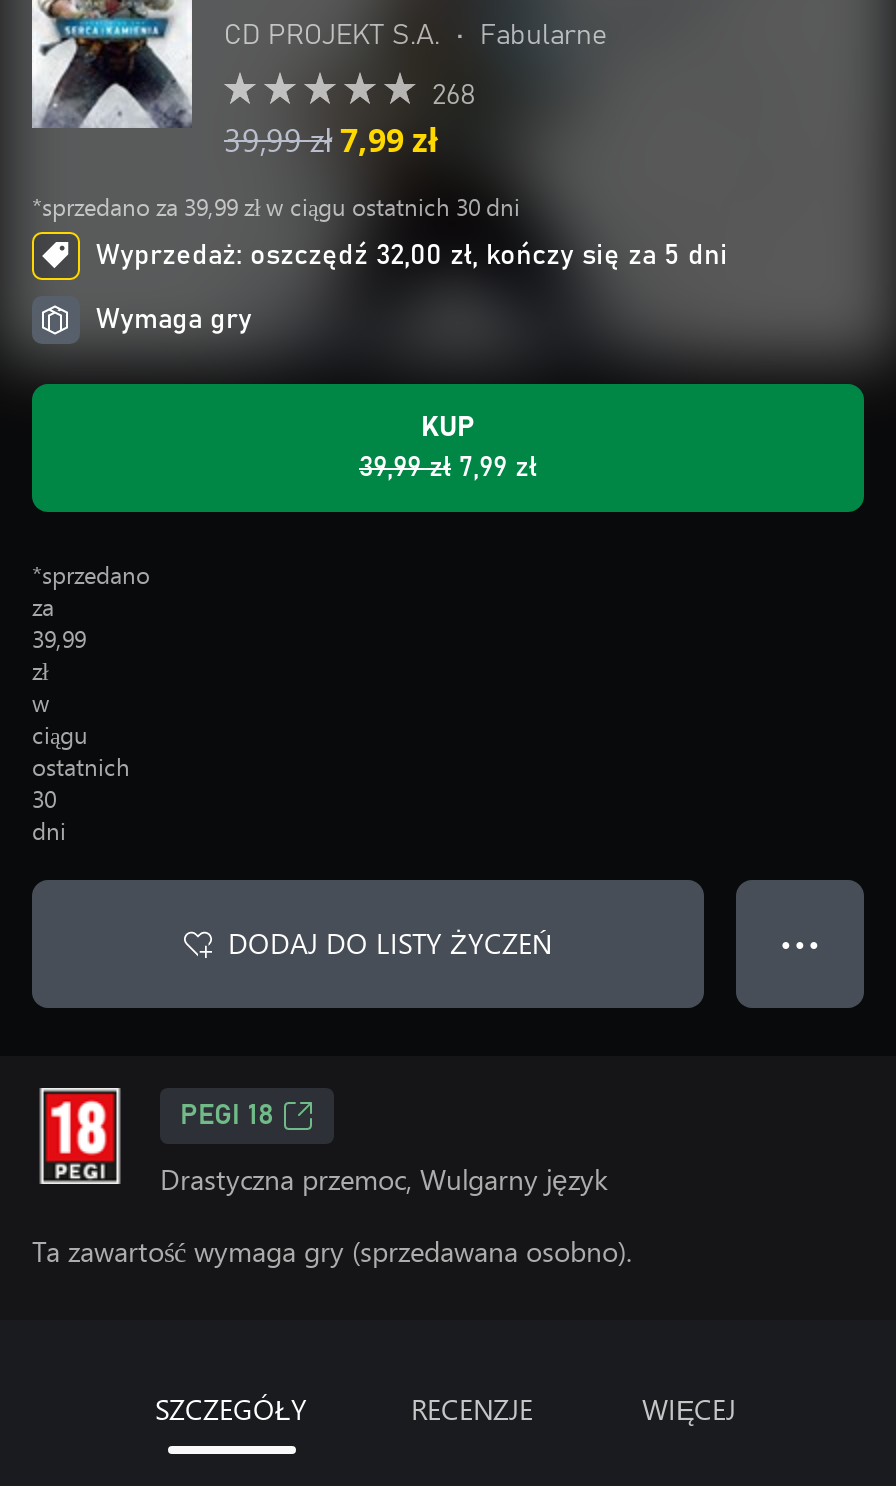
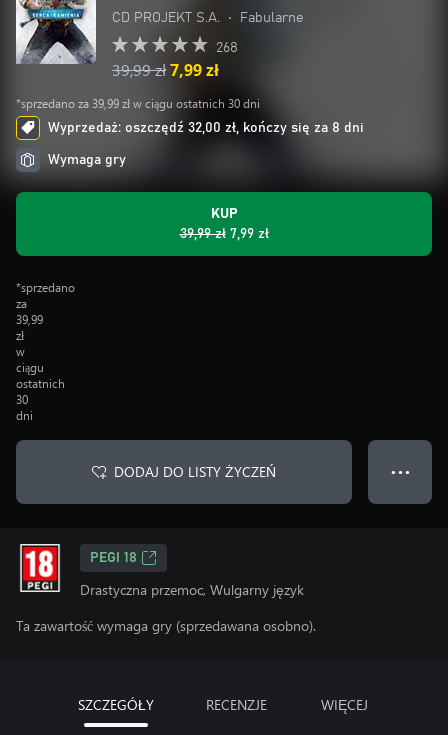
- Wyprzedaż: oszczędź 32,00 zł, kończy się za 5 dni
+ Wyprzedaż: oszczędź 32,00 zł, kończy się za 8 dni
